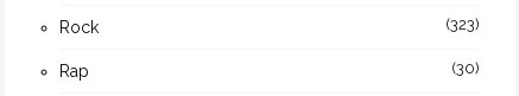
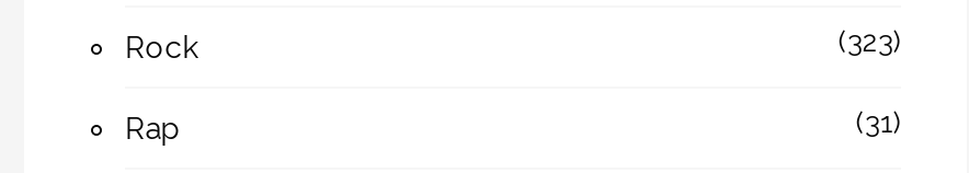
- (30)
+ (31)
